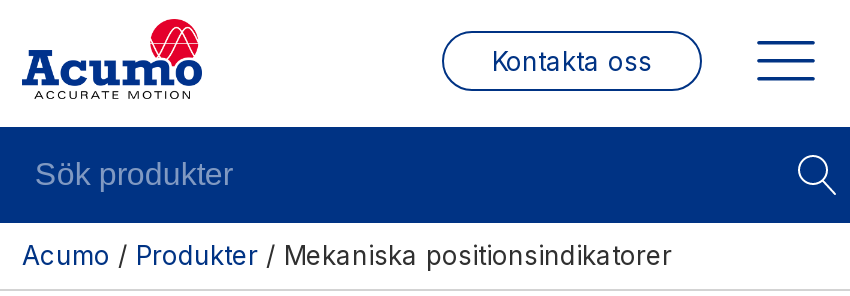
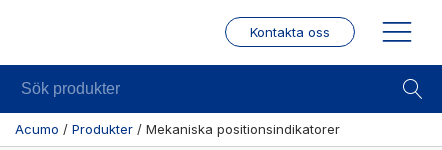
- [image]
